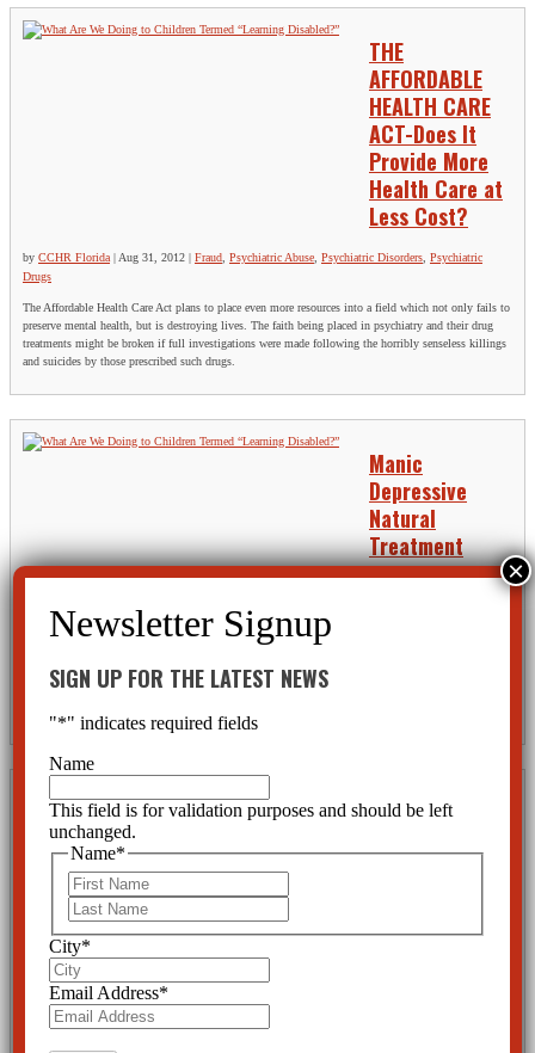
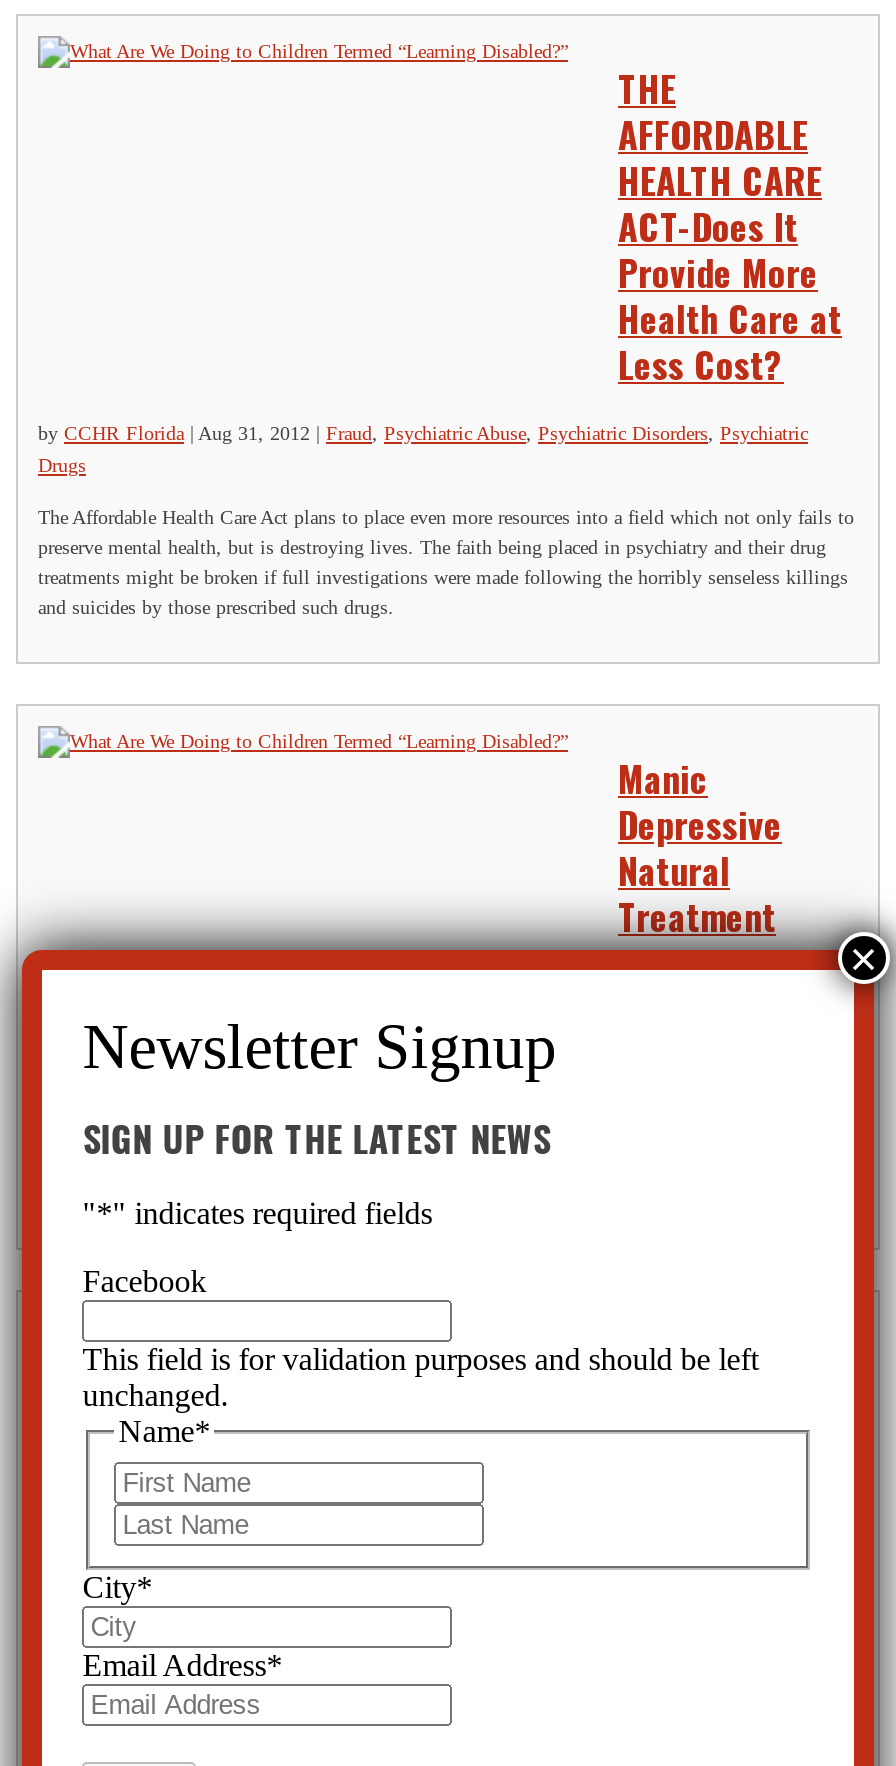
- Name
+ Facebook
